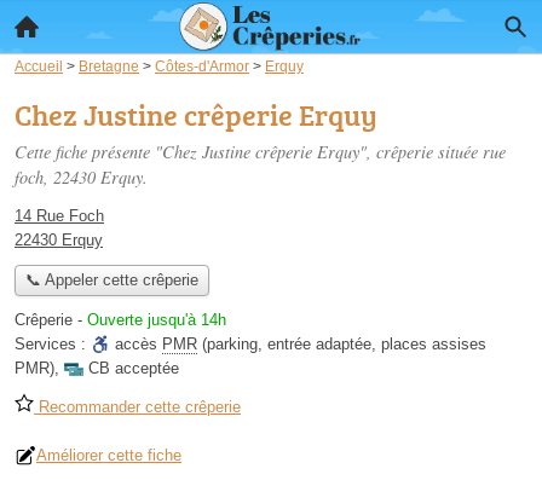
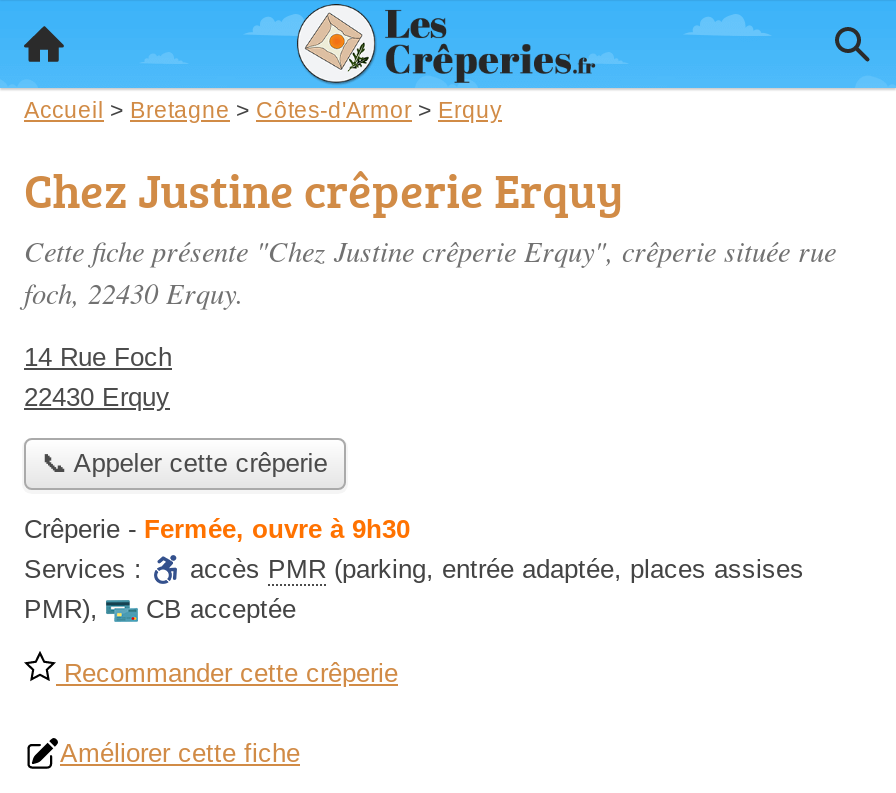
- Crêperie - Ouverte jusqu'à 14h
+ Crêperie - Fermée, ouvre à 9h30
